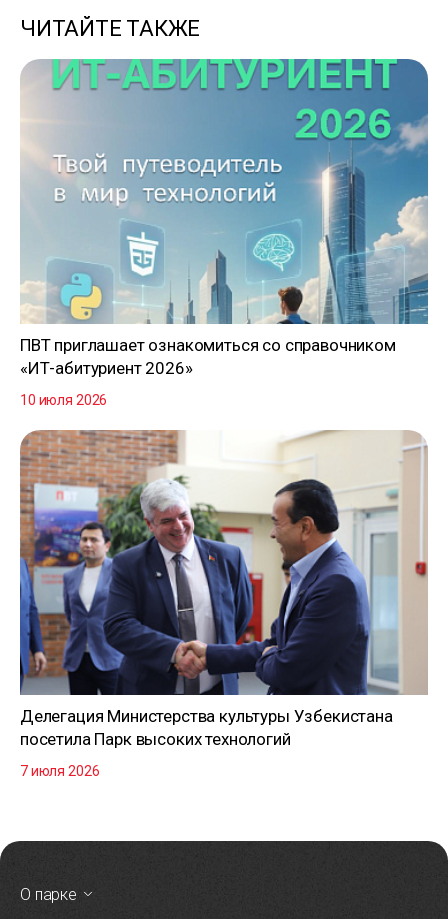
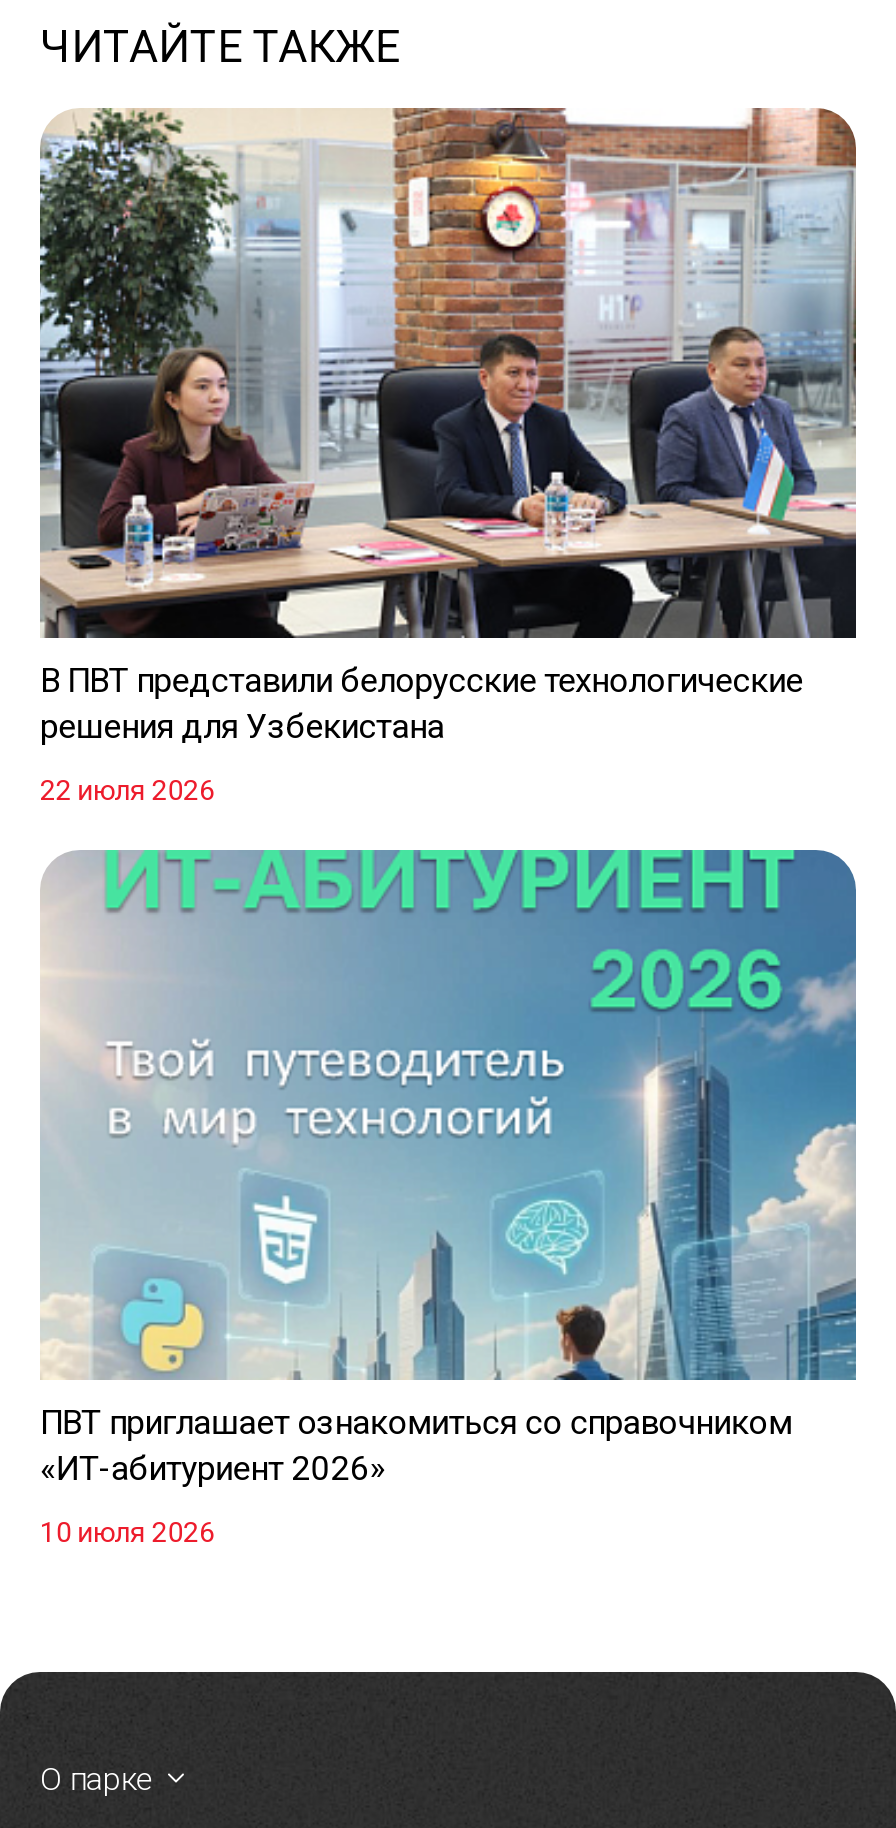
+ [image]
+ В ПВТ представили белорусские технологические
+ решения для Узбекистана
+ 22 июля 2026

moved down: [image] | ПВТ приглашает ознакомиться со справочником | «ИТ-абитуриент 2026» | 10 июля 2026

- [image]
- Делегация Министерства культуры Узбекистана
- посетила Парк высоких технологий
- 7 июля 2026
